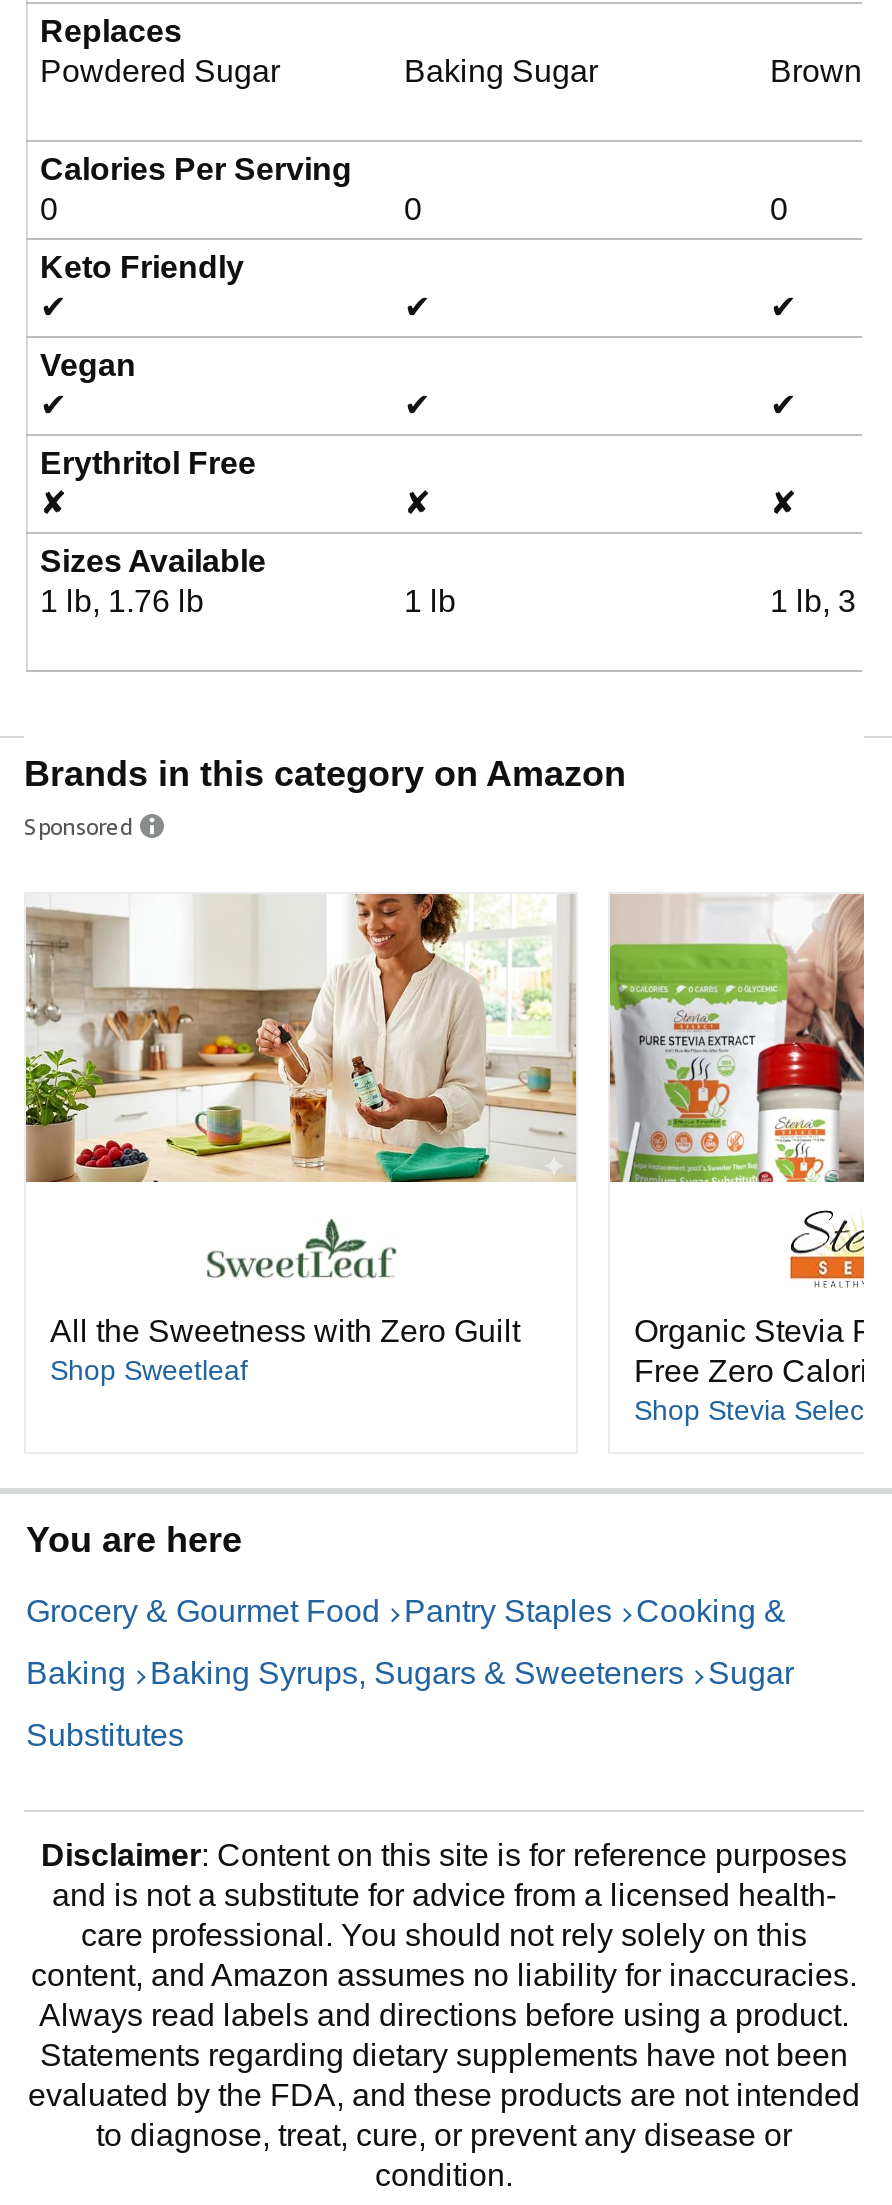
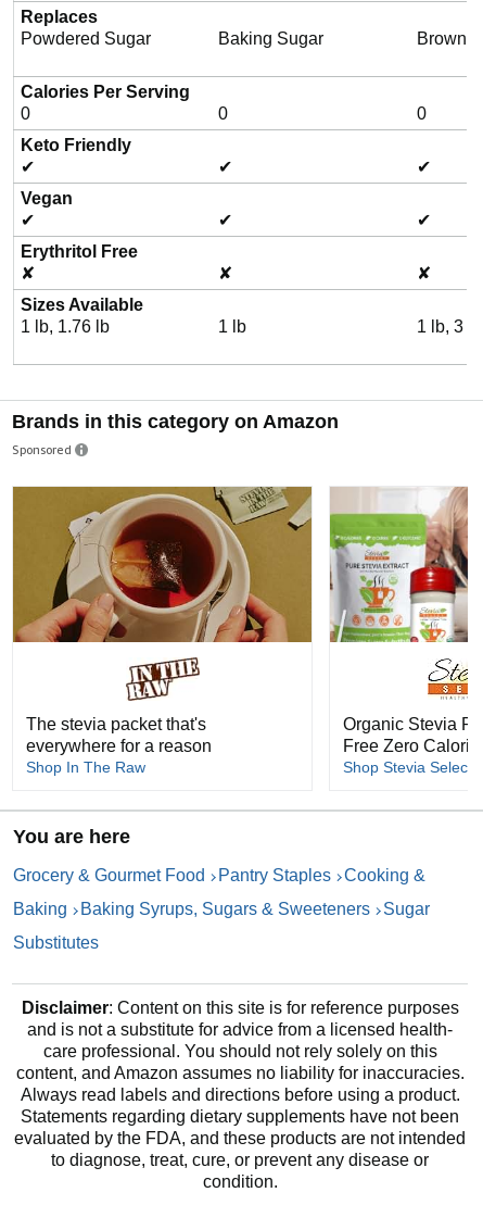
- [image]
+ [image]

- [image]
- All the Sweetness with Zero Guilt
- Shop Sweetleaf
+ [image]
+ The stevia packet that's
+ everywhere for a reason
+ Shop In The Raw
